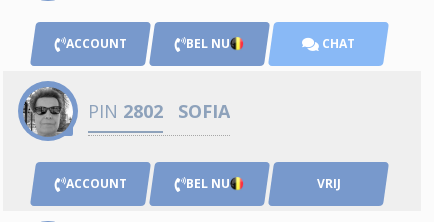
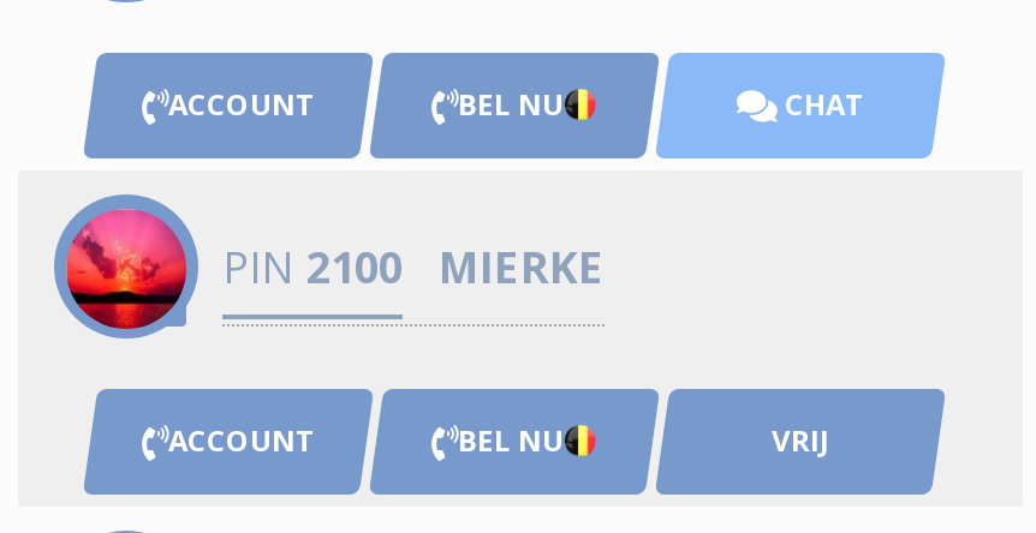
- [image]
- PIN 2802
- SOFIA
+ [image]
+ PIN 2100
+ MIERKE
